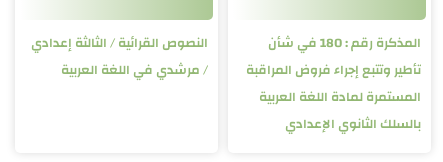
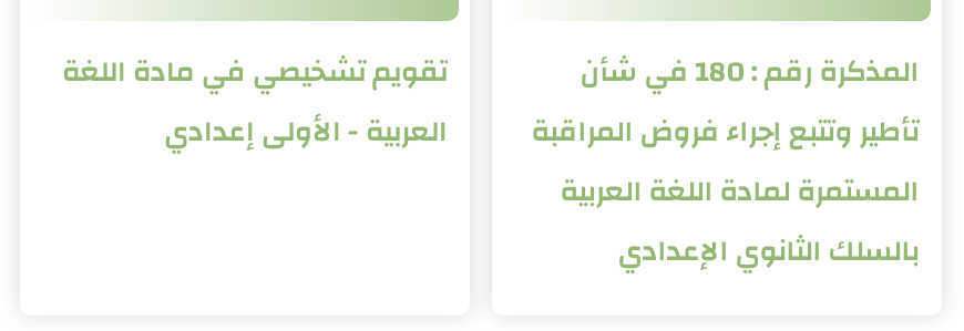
- النصوص القرائية / الثالثة إعدادي
- / مرشدي في اللغة العربية
+ تقويم تشخيصي في مادة اللغة
+ العربية - الأولى إعدادي
